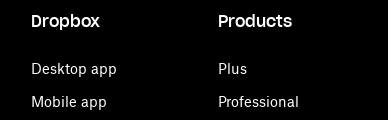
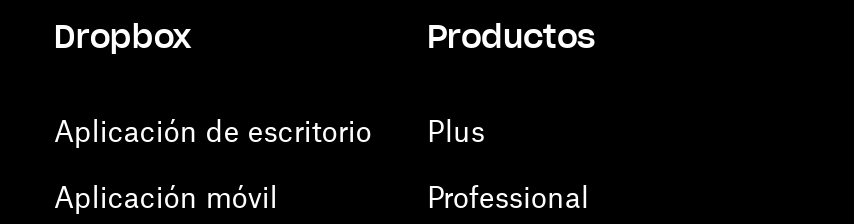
- Products
+ Productos

- Desktop app
+ Aplicación de escritorio

- Mobile app
+ Aplicación móvil
